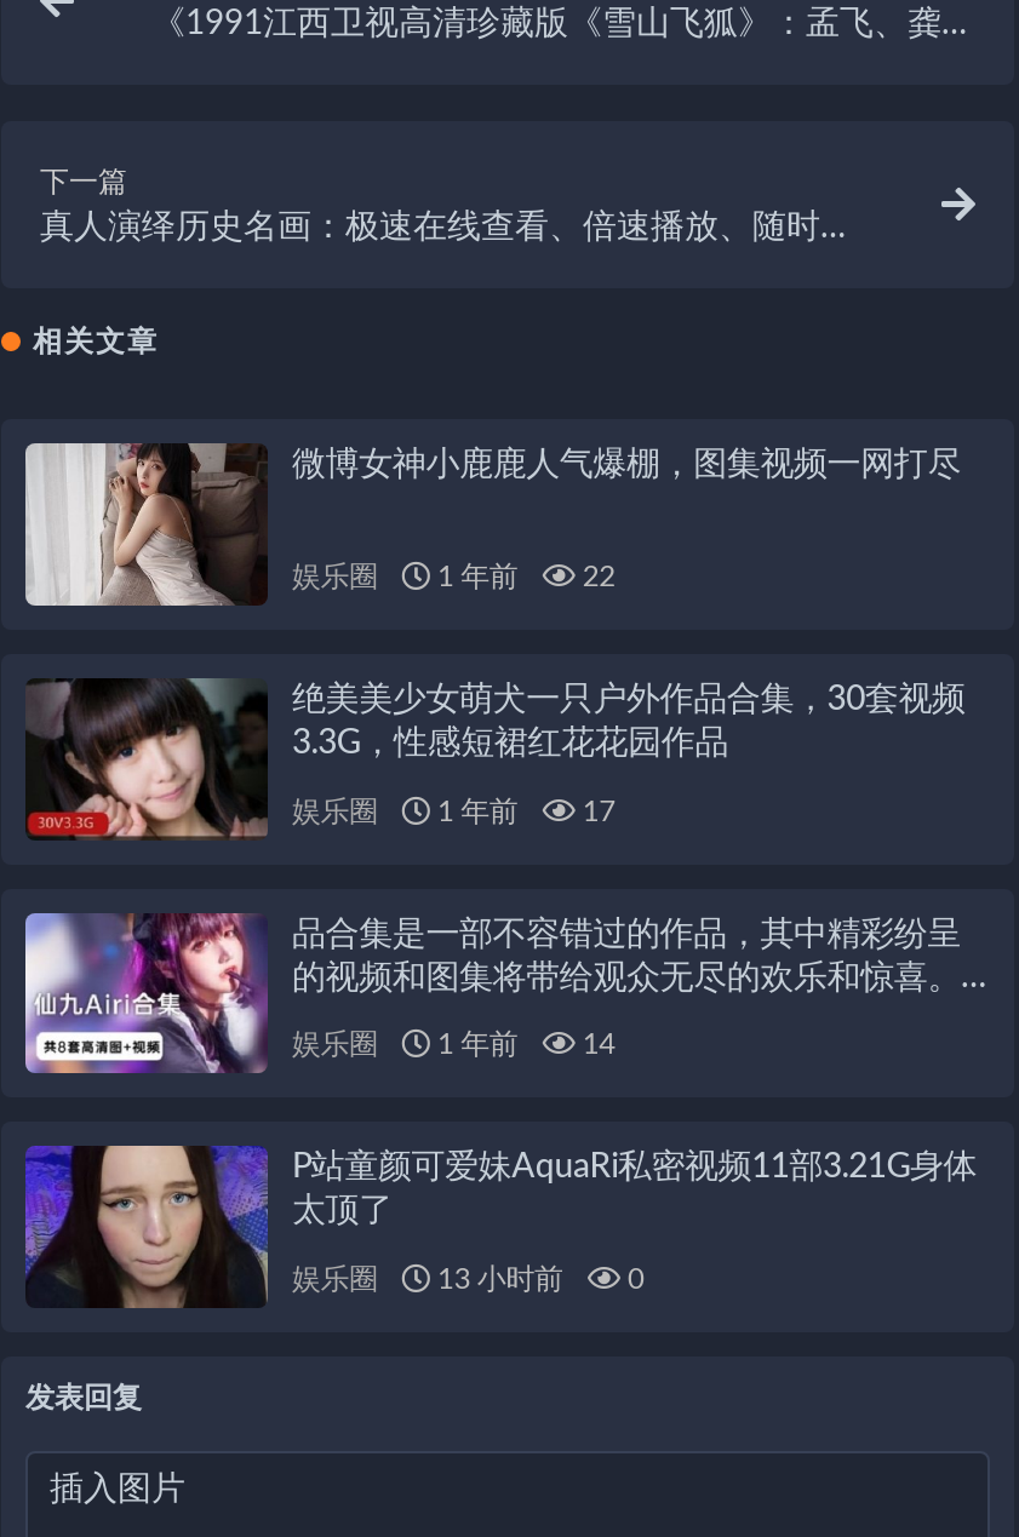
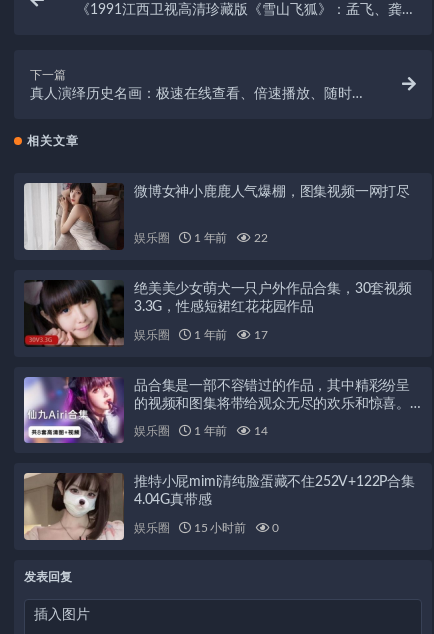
- [image]
- P站童颜可爱妹AquaRi私密视频11部3.21G身体
- 太顶了
+ [image]
+ 推特小屁mimi清纯脸蛋藏不住252V+122P合集
+ 4.04G真带感

- 13 小时前
+ 15 小时前
